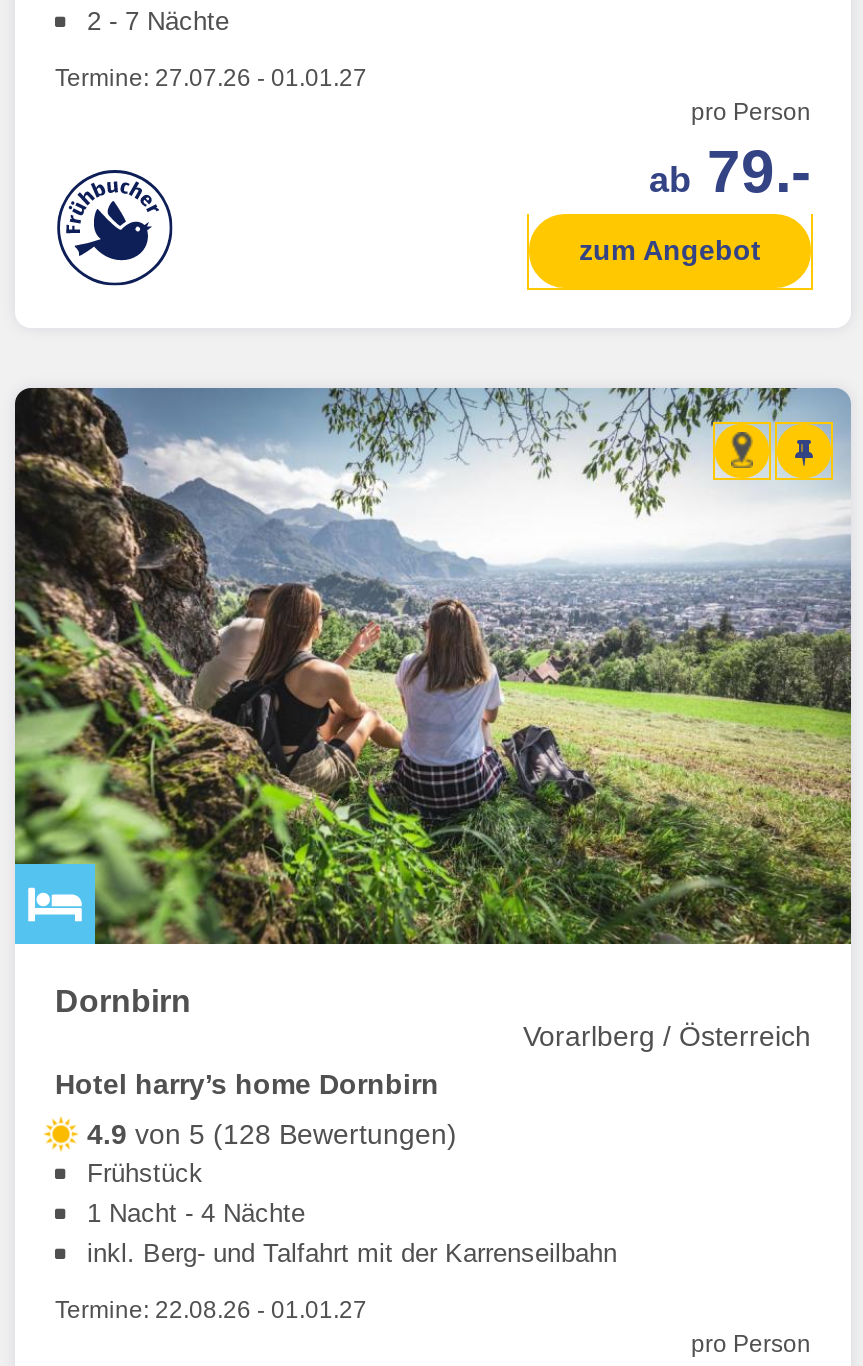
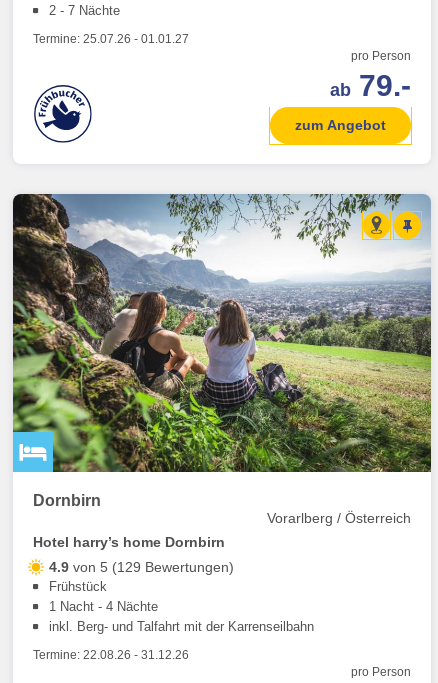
- Termine: 27.07.26 - 01.01.27
+ Termine: 25.07.26 - 01.01.27

- 4.9 von 5 (128 Bewertungen)
+ 4.9 von 5 (129 Bewertungen)

- Termine: 22.08.26 - 01.01.27
+ Termine: 22.08.26 - 31.12.26
